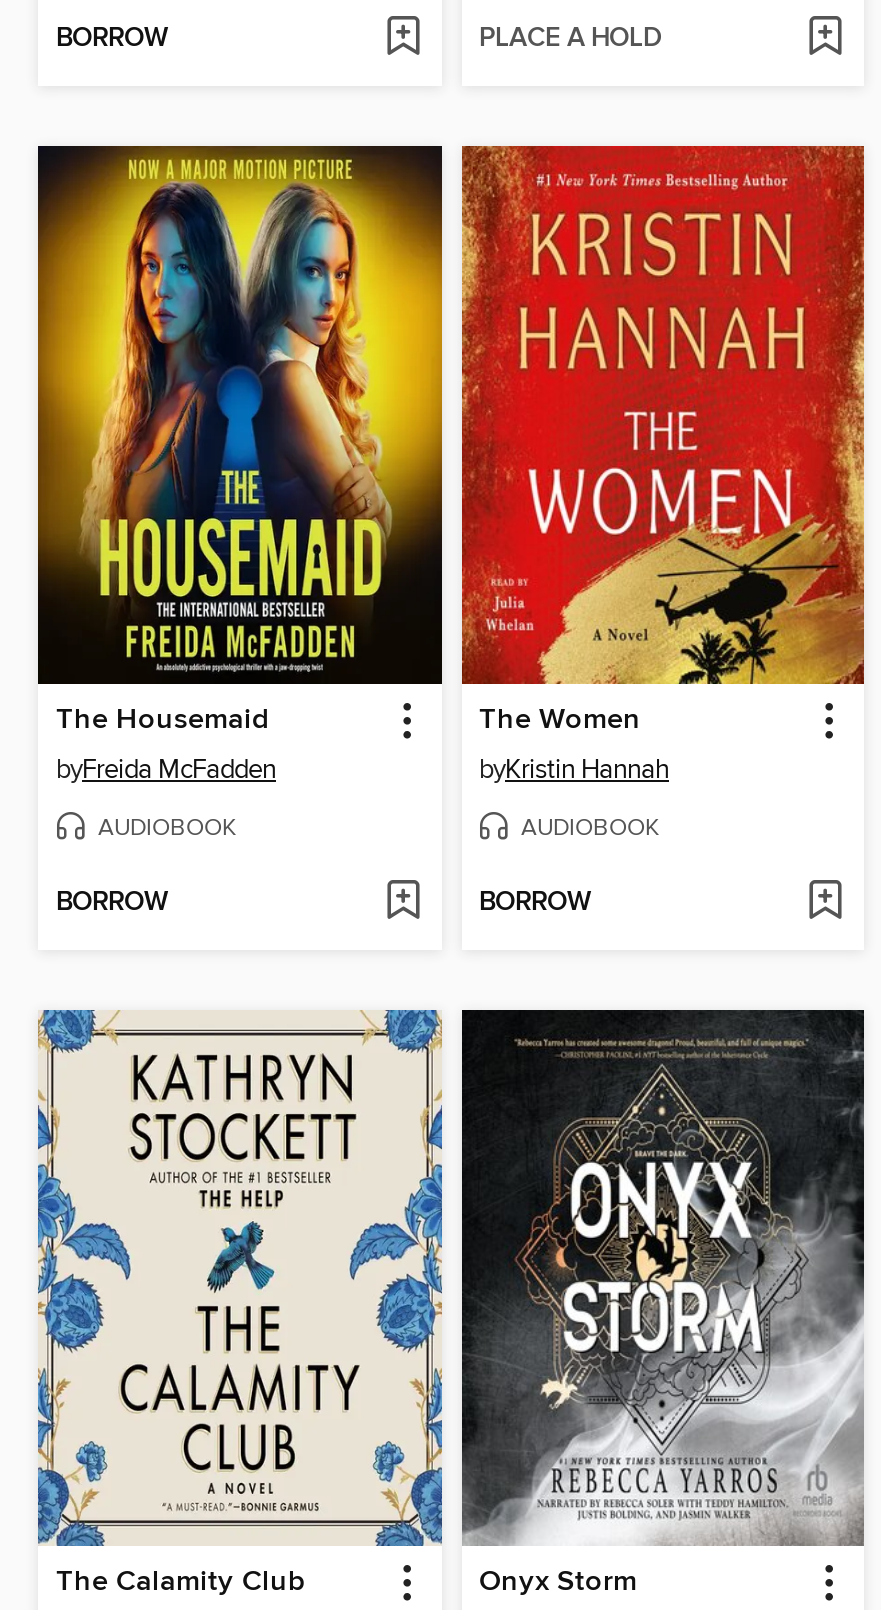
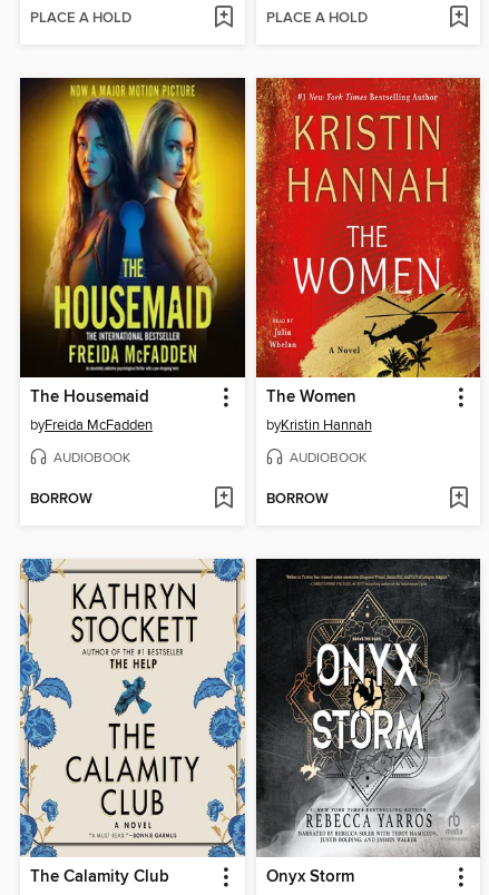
- BORROW
+ PLACE A HOLD
